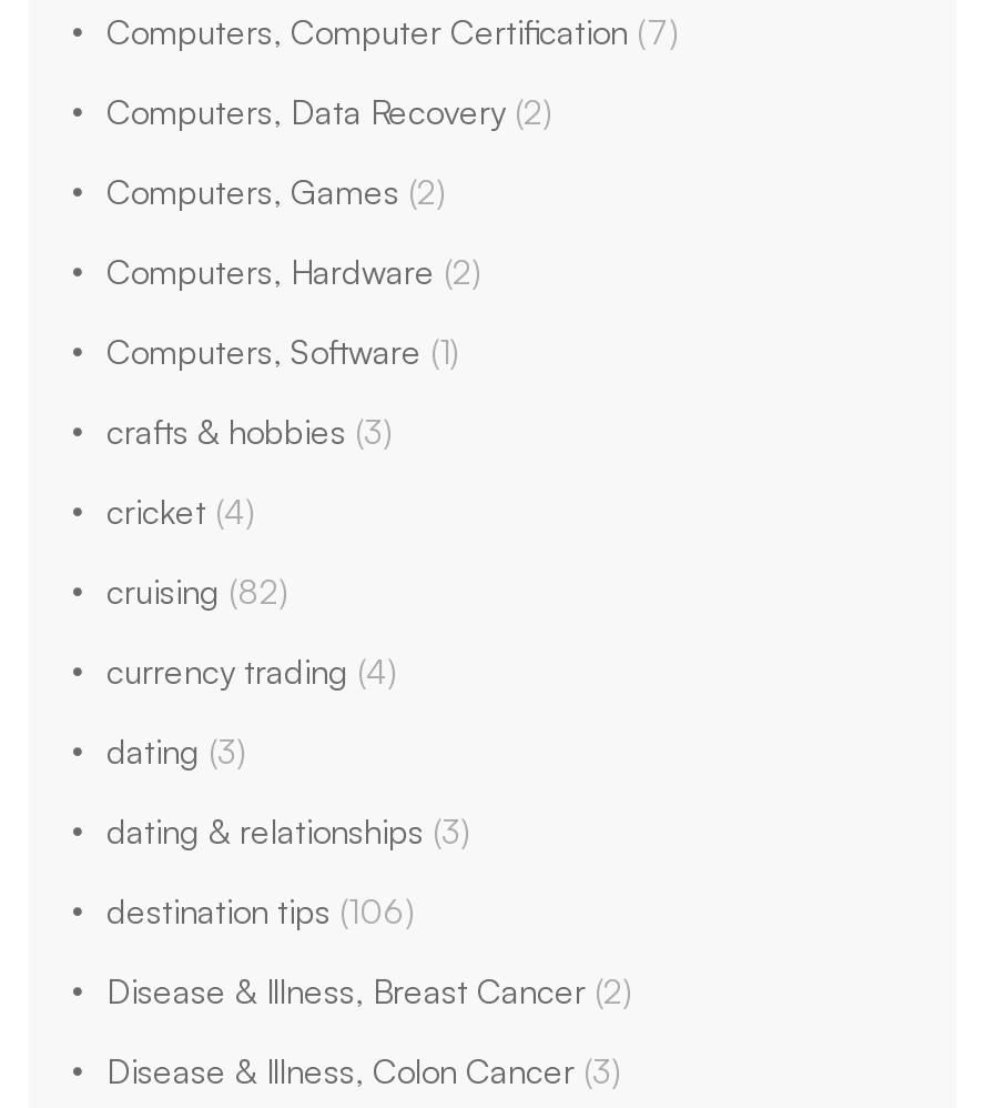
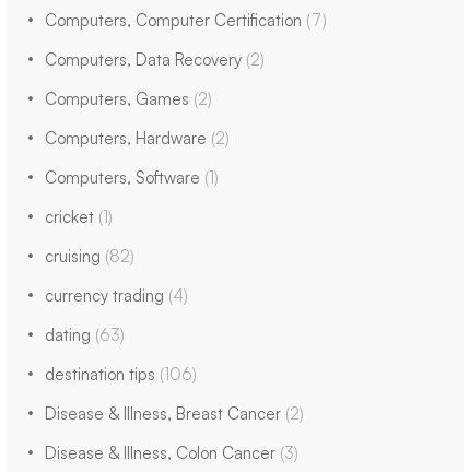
- crafts & hobbies (3)
- cricket (4)
+ cricket (1)

- dating (3)
- dating & relationships (3)
+ dating (63)
